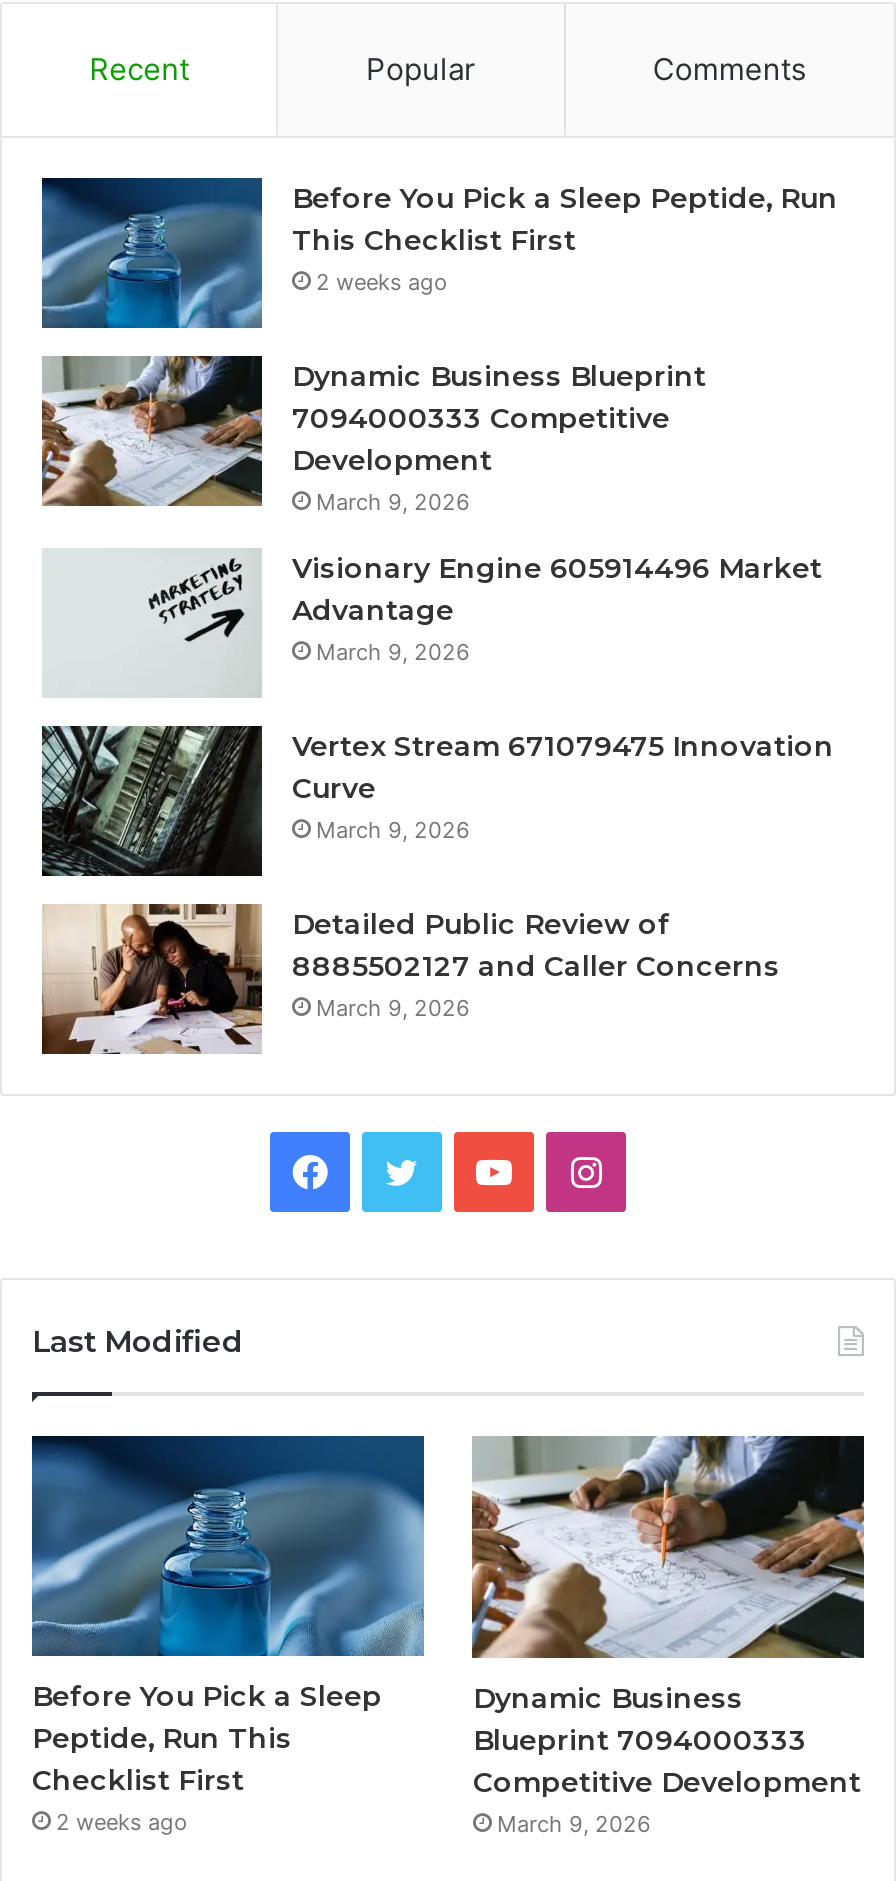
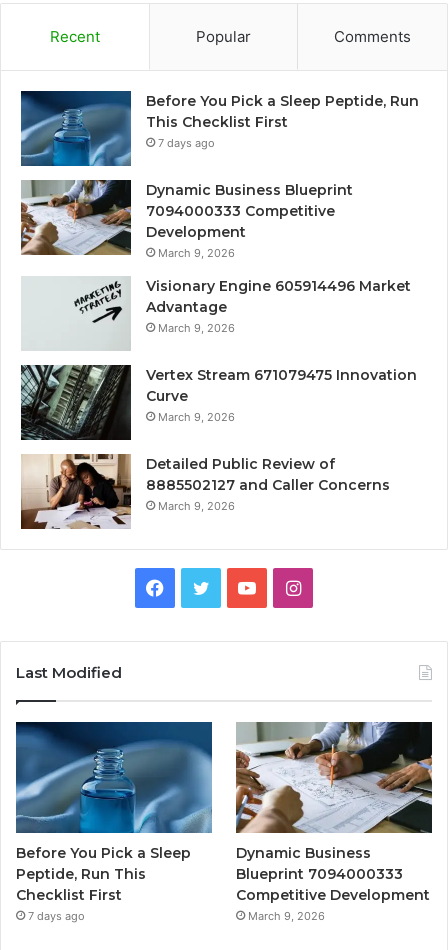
- 2 weeks ago
+ 7 days ago

- 2 weeks ago
+ 7 days ago
